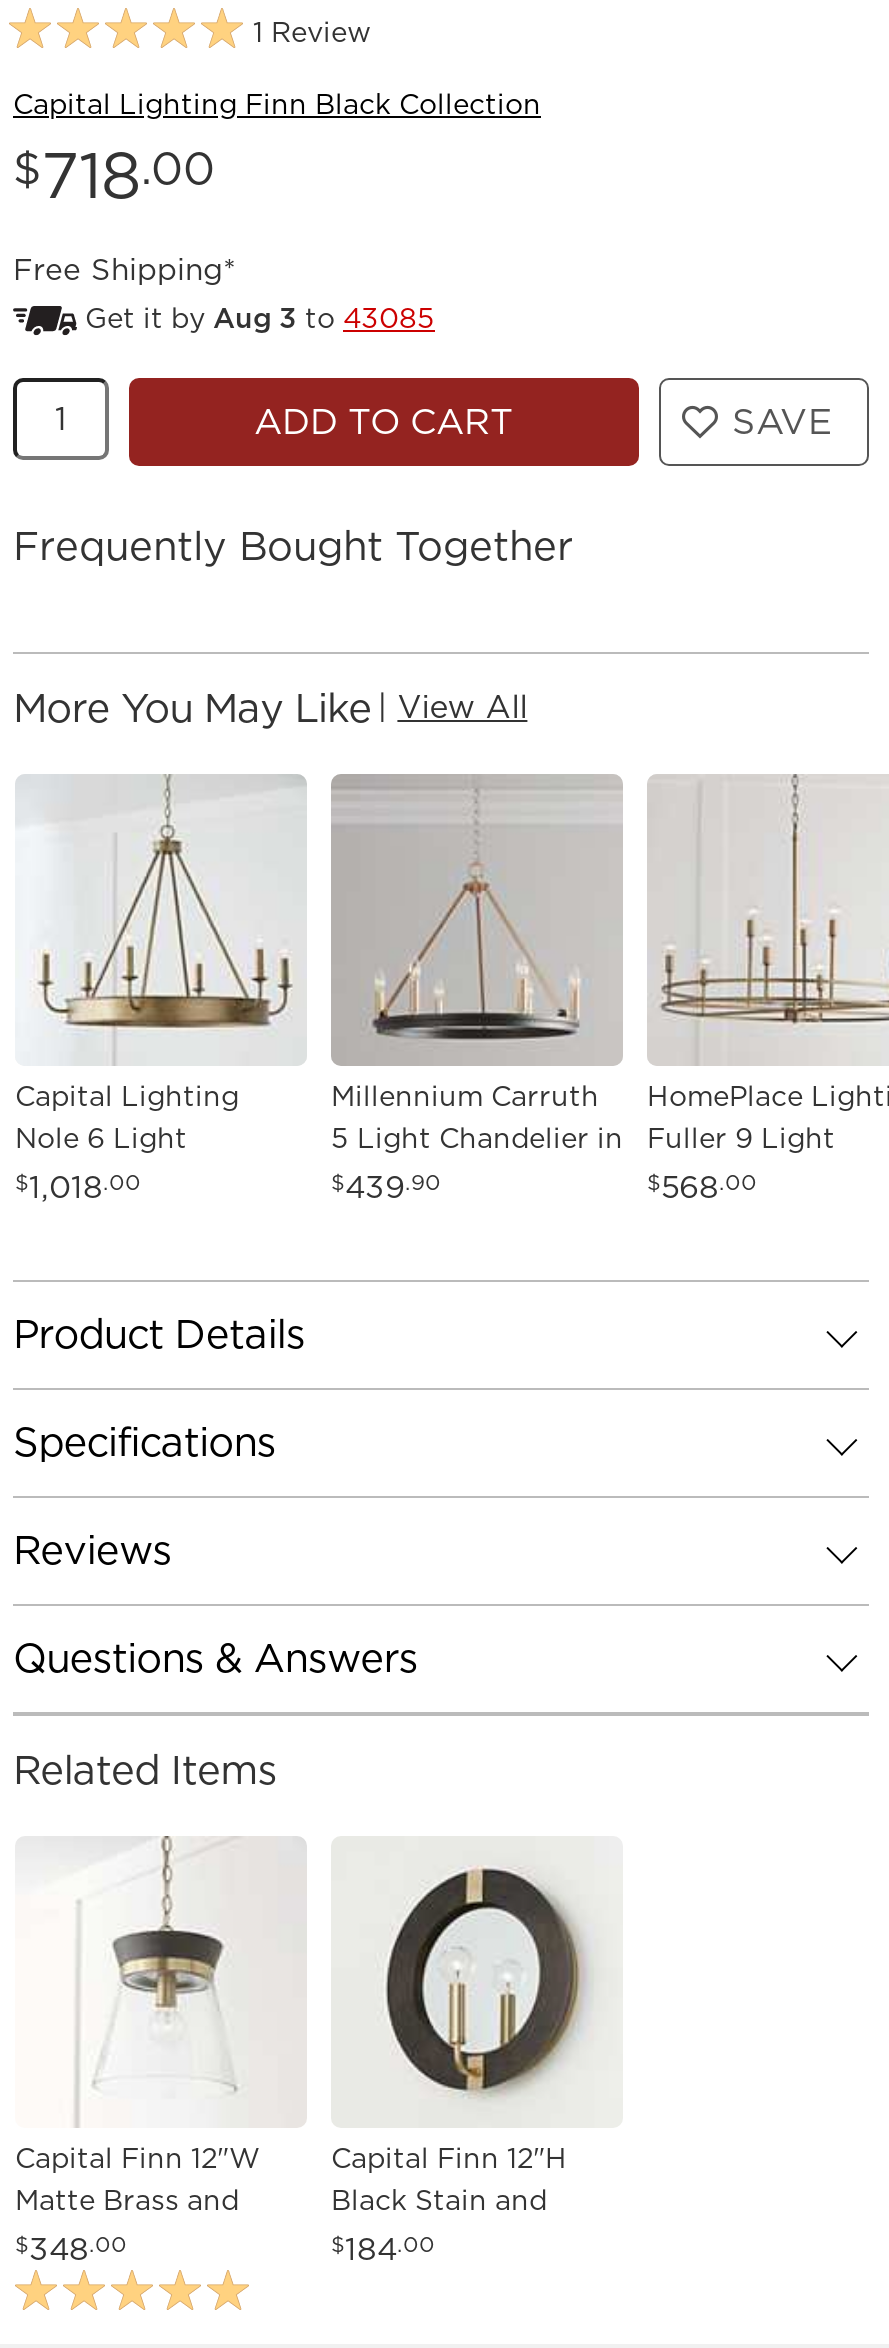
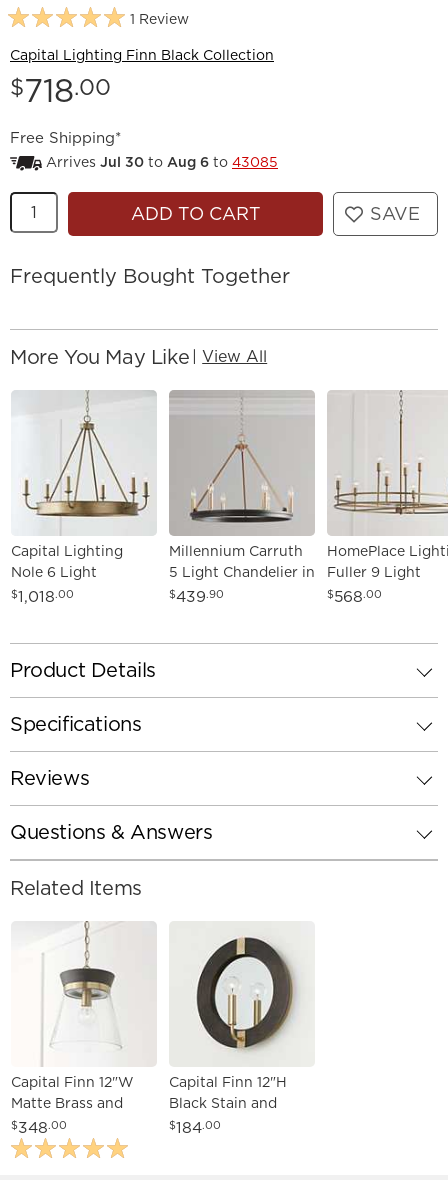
- Get it by Aug 3 to 43085
+ Arrives Jul 30 to Aug 6 to 43085
